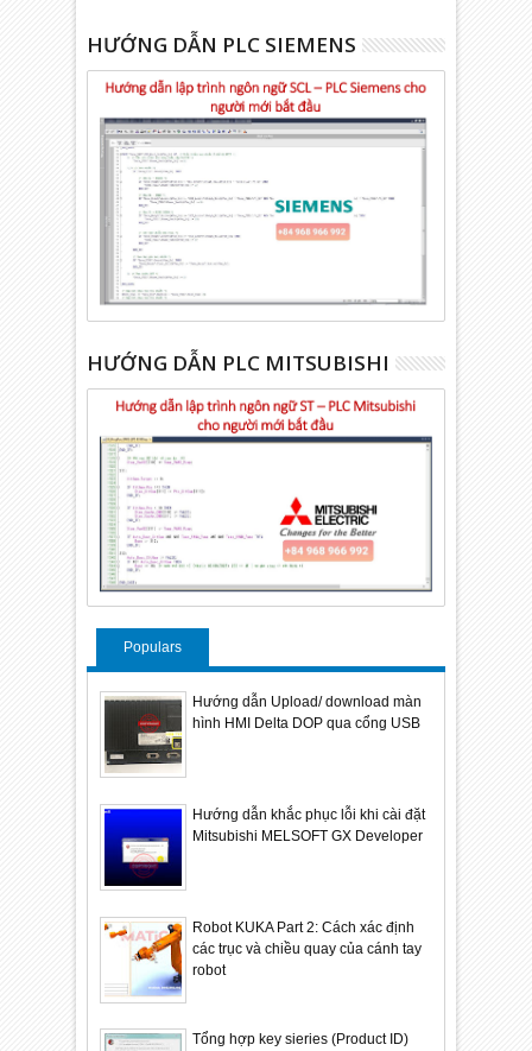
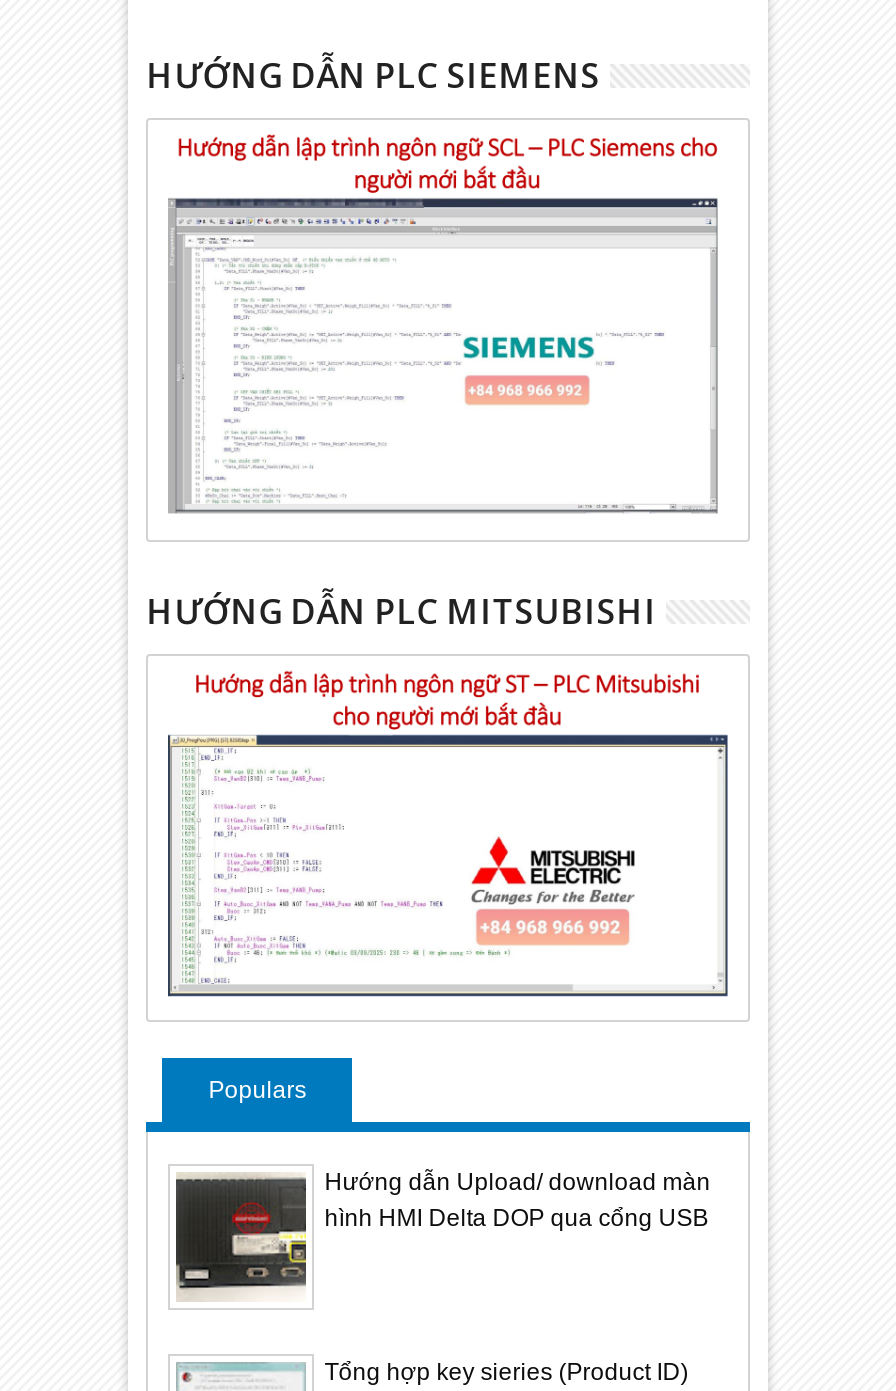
- [image]
- Hướng dẫn khắc phục lỗi khi cài đặt
- Mitsubishi MELSOFT GX Developer

- [image]
- Robot KUKA Part 2: Cách xác định
- các trục và chiều quay của cánh tay
- robot
